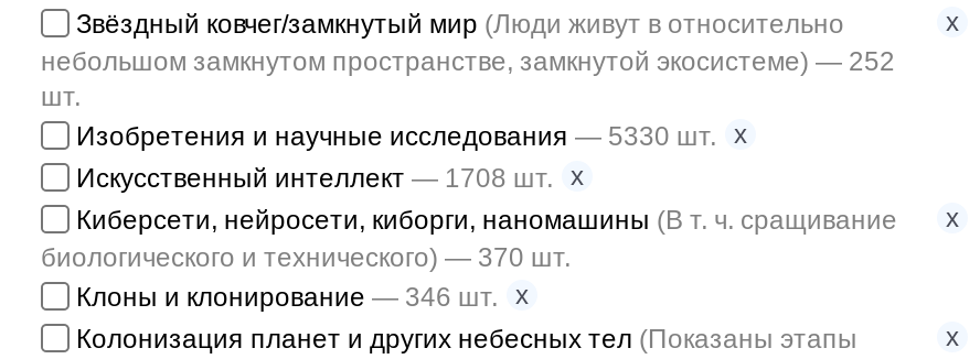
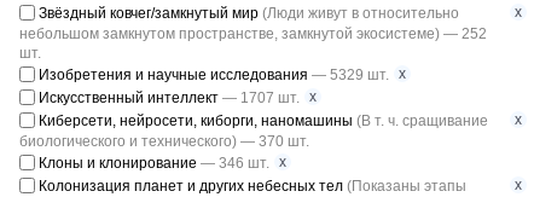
- Изобретения и научные исследования — 5330 шт. x
+ Изобретения и научные исследования — 5329 шт. x

- Искусственный интеллект — 1708 шт. x
+ Искусственный интеллект — 1707 шт. x
